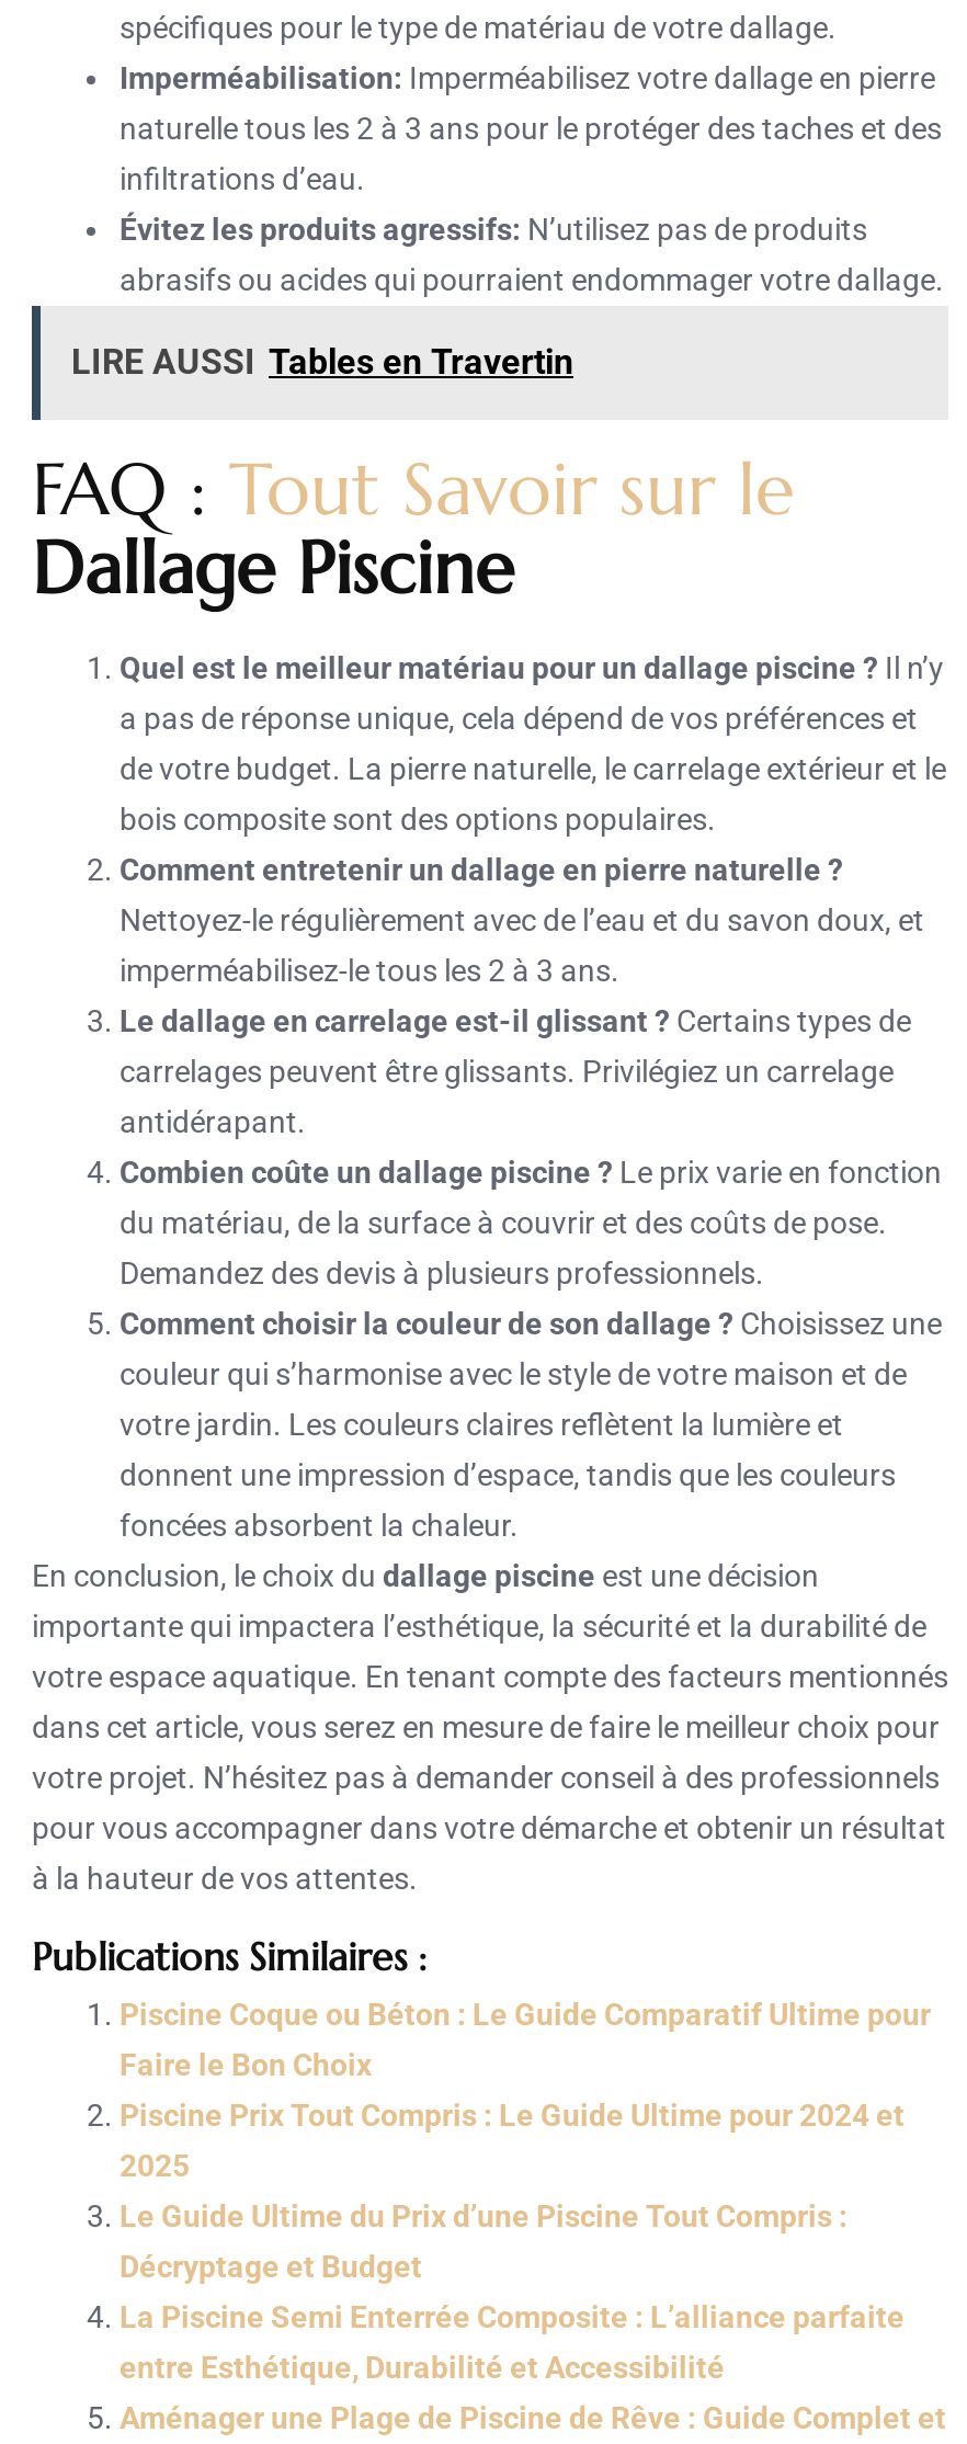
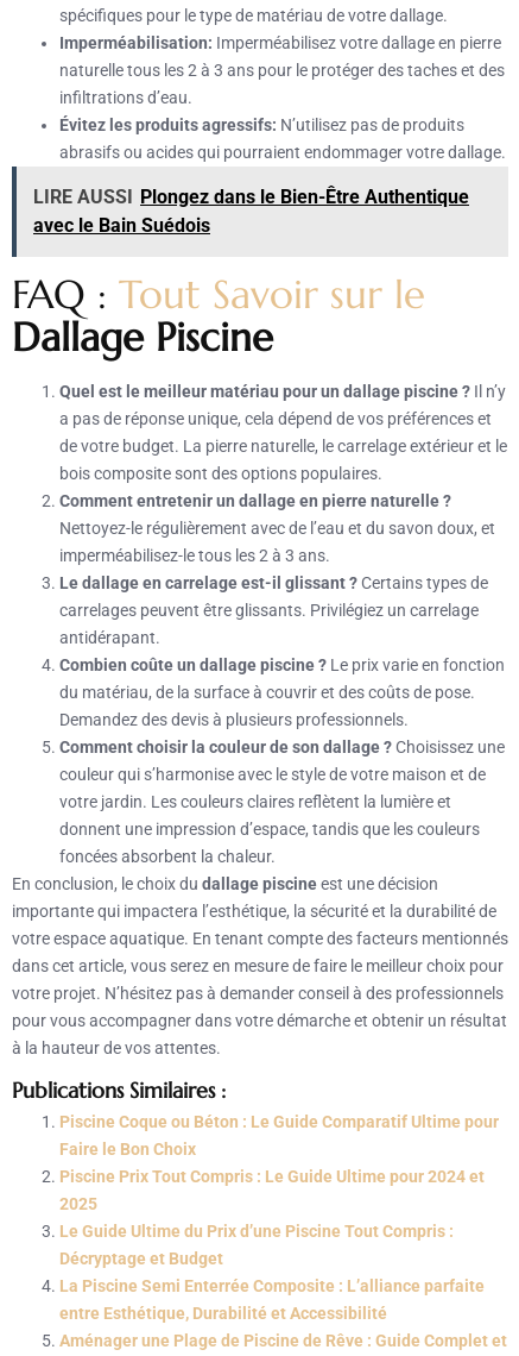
- LIRE AUSSI Tables en Travertin
+ LIRE AUSSI Plongez dans le Bien-Être Authentique
+ avec le Bain Suédois
